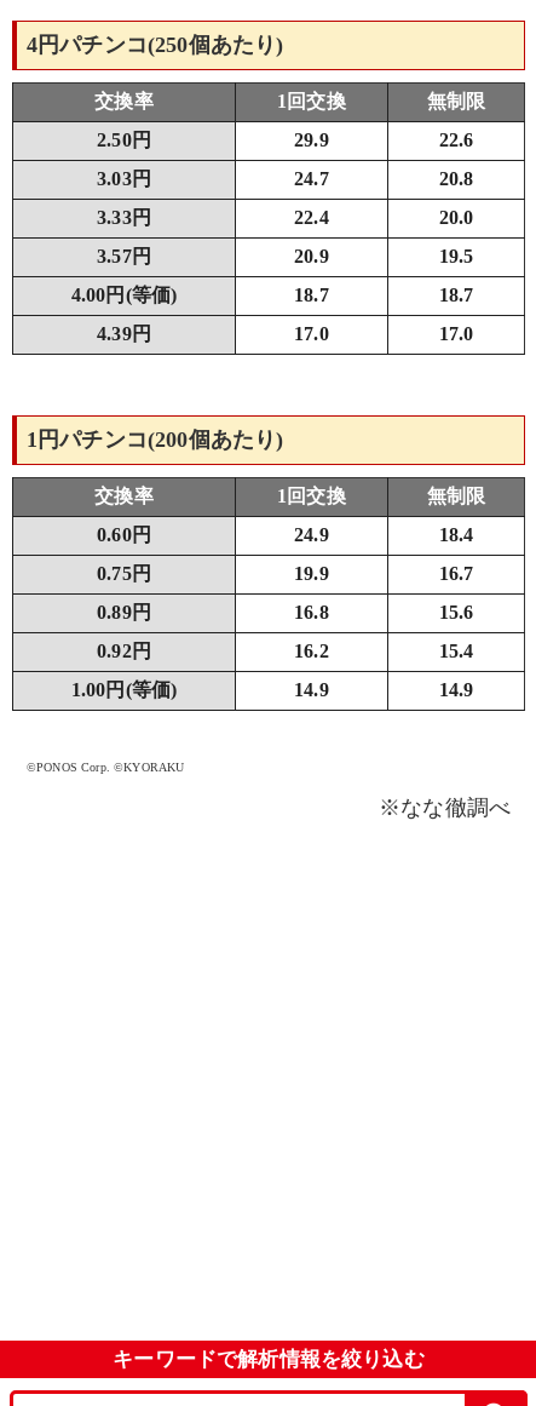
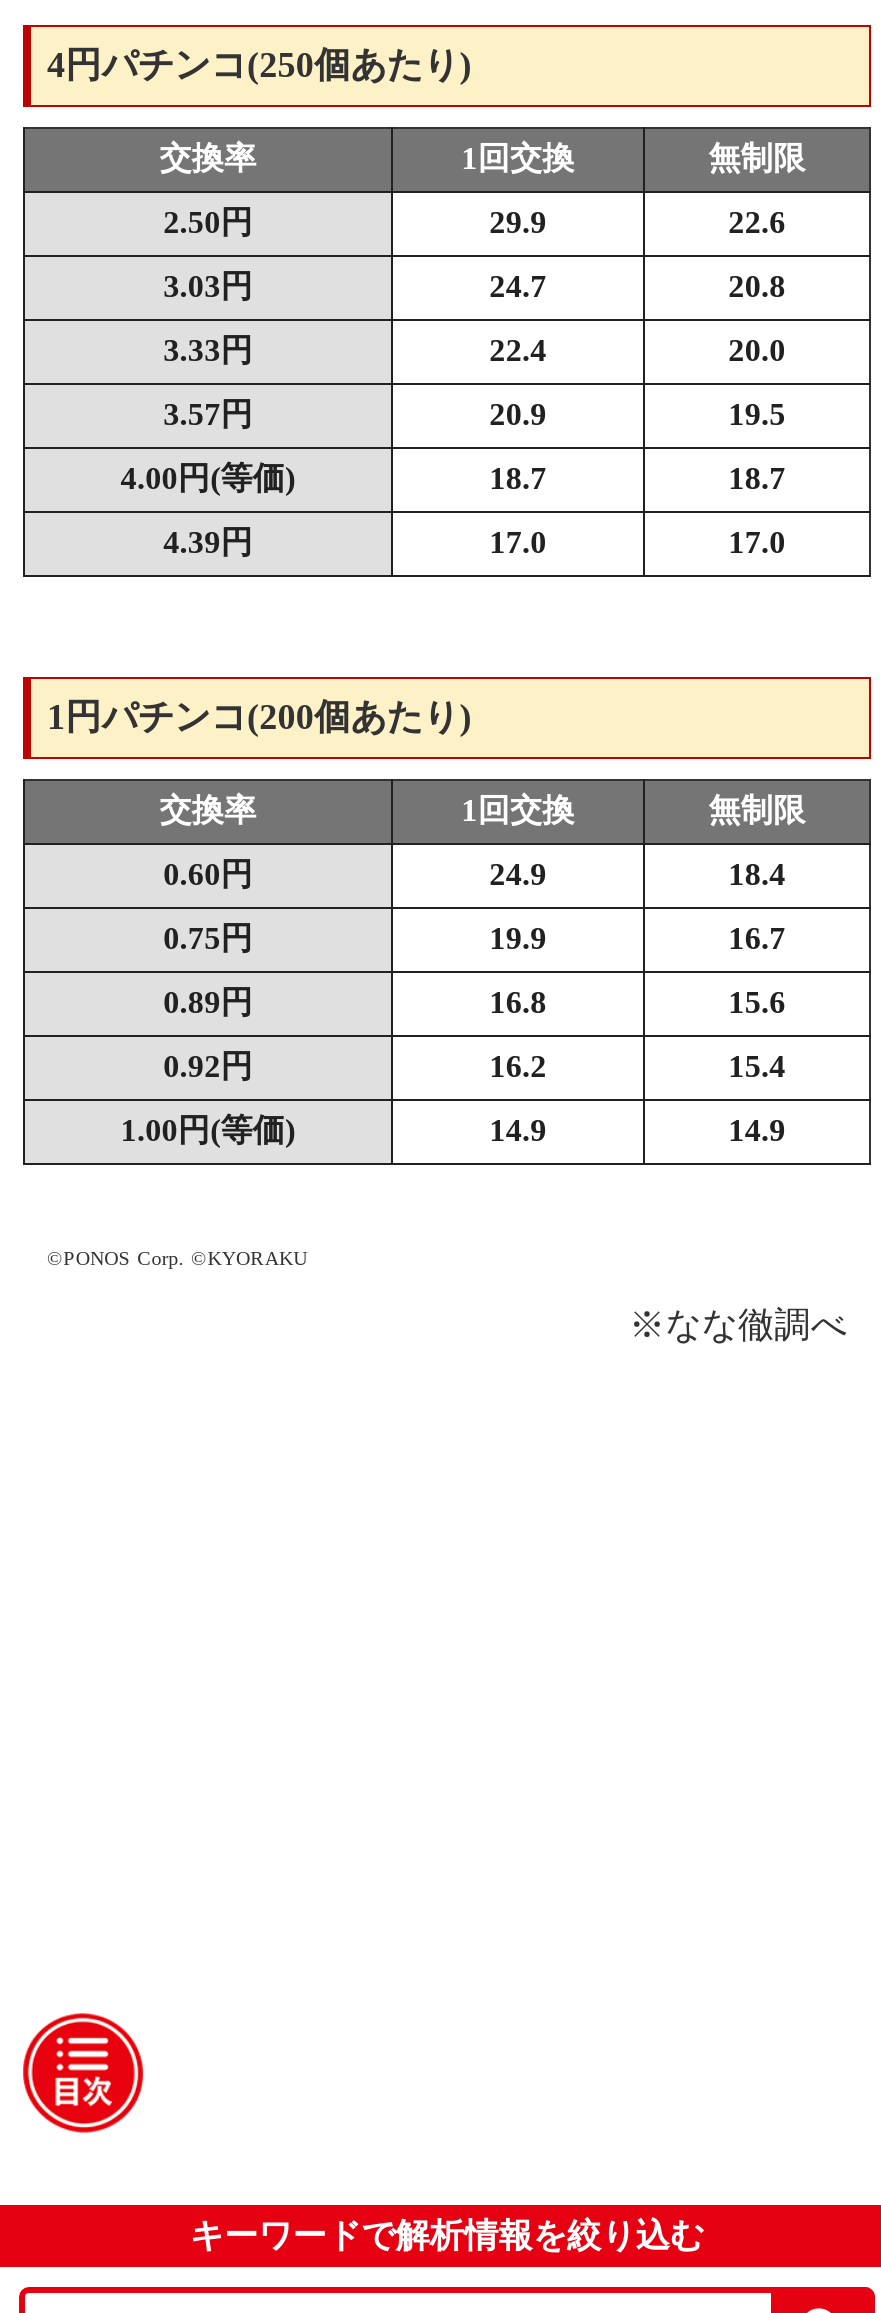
+ [image]
